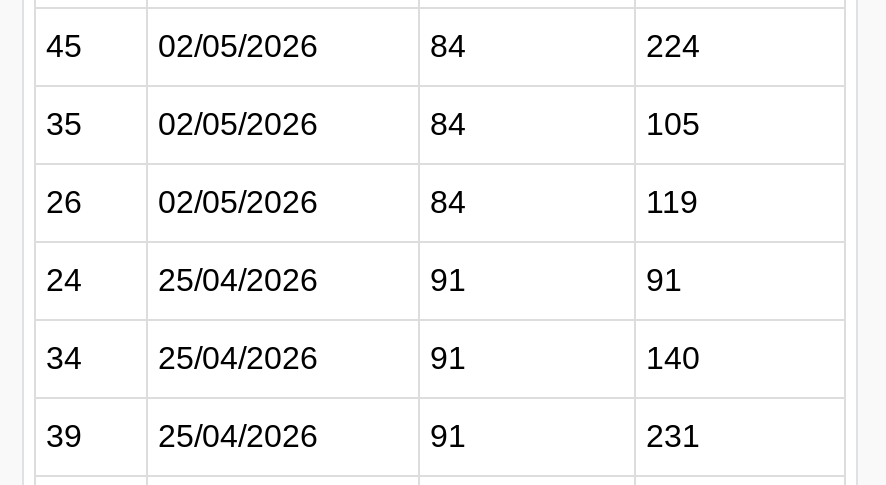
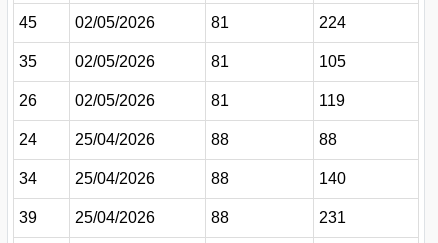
- 84
+ 81

- 84
+ 81

- 84
+ 81

- 91
+ 88

- 91
+ 88

- 91
+ 88

- 91
+ 88
